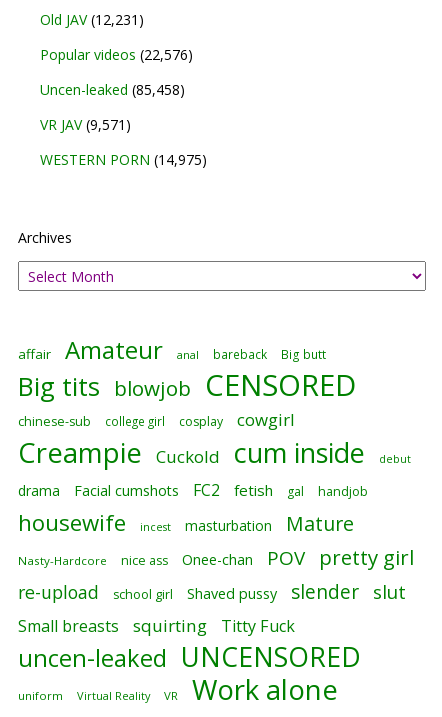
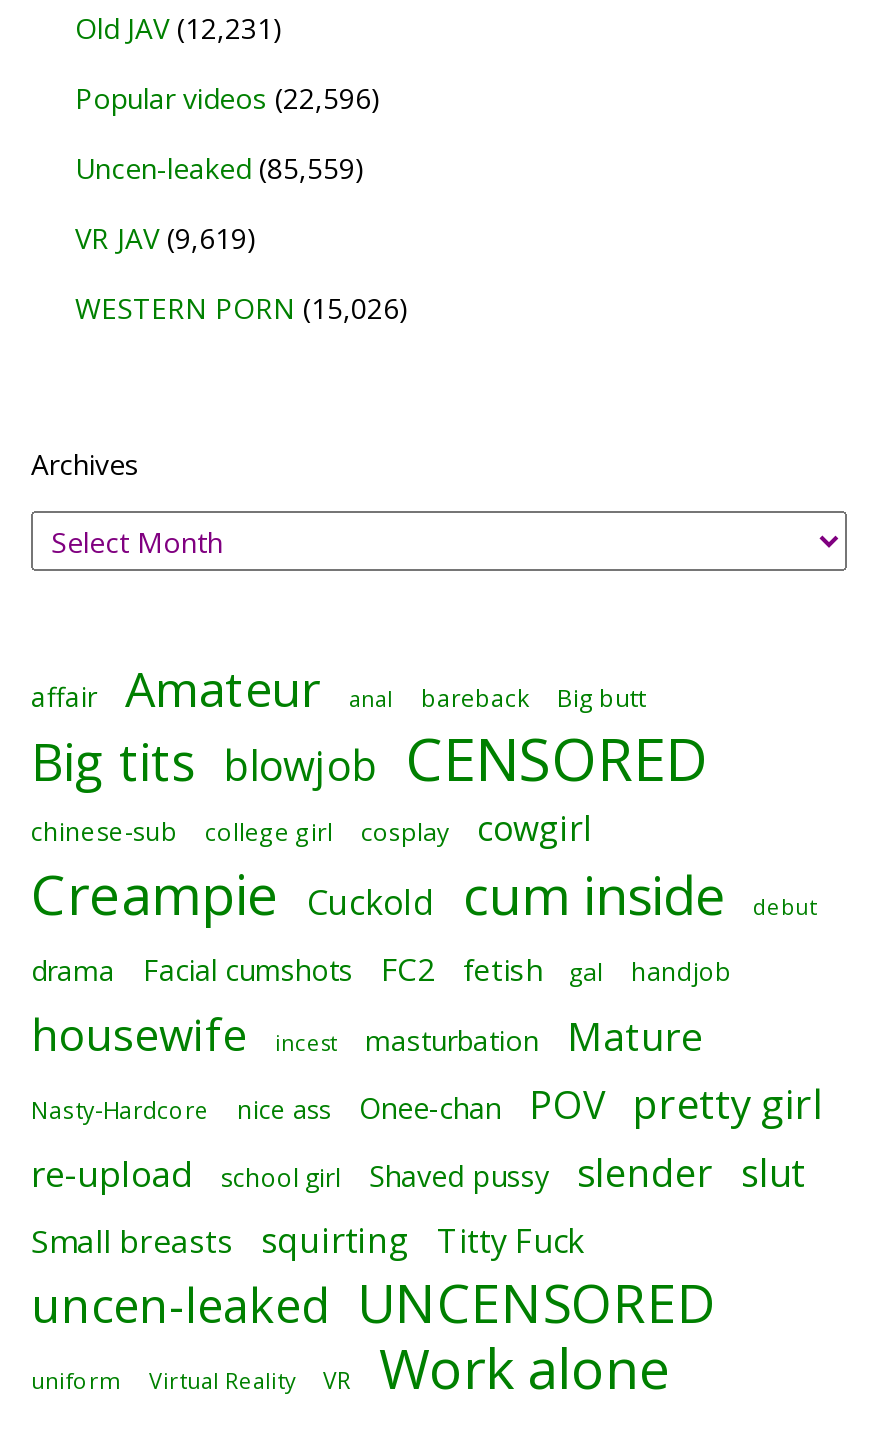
- Popular videos (22,576)
+ Popular videos (22,596)

- Uncen-leaked (85,458)
+ Uncen-leaked (85,559)

- VR JAV (9,571)
+ VR JAV (9,619)

- WESTERN PORN (14,975)
+ WESTERN PORN (15,026)
